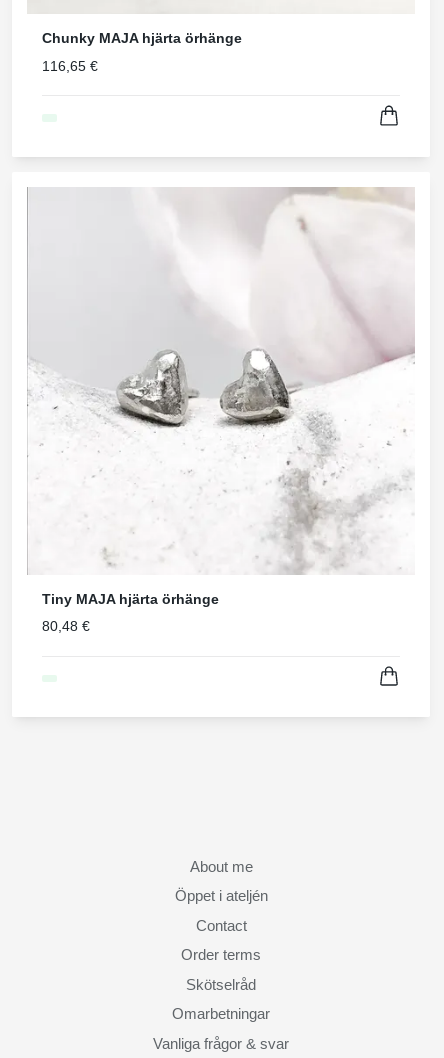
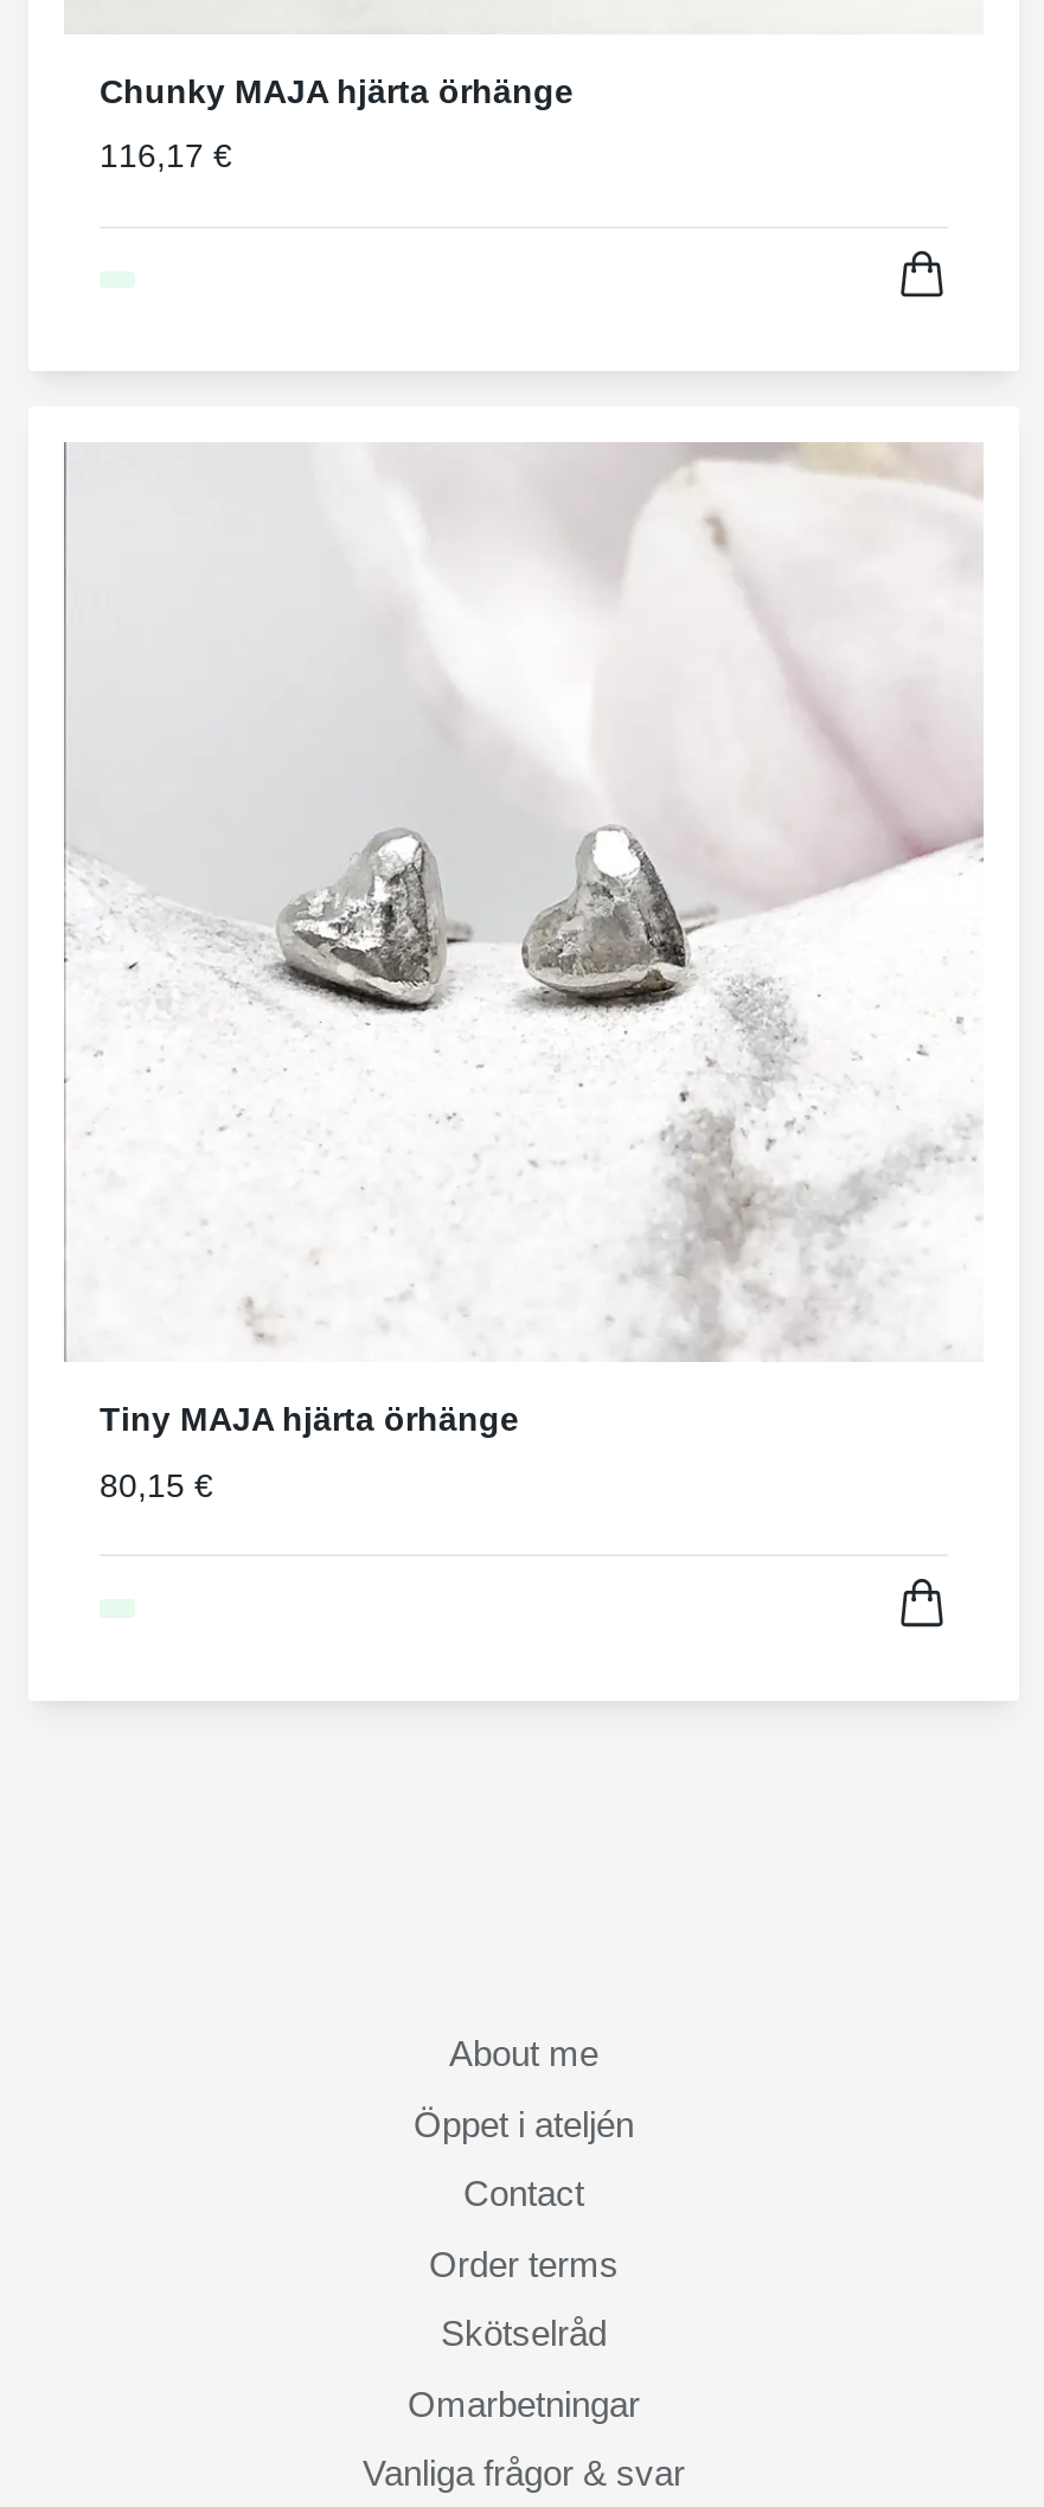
- 116,65 €
+ 116,17 €

- 80,48 €
+ 80,15 €
